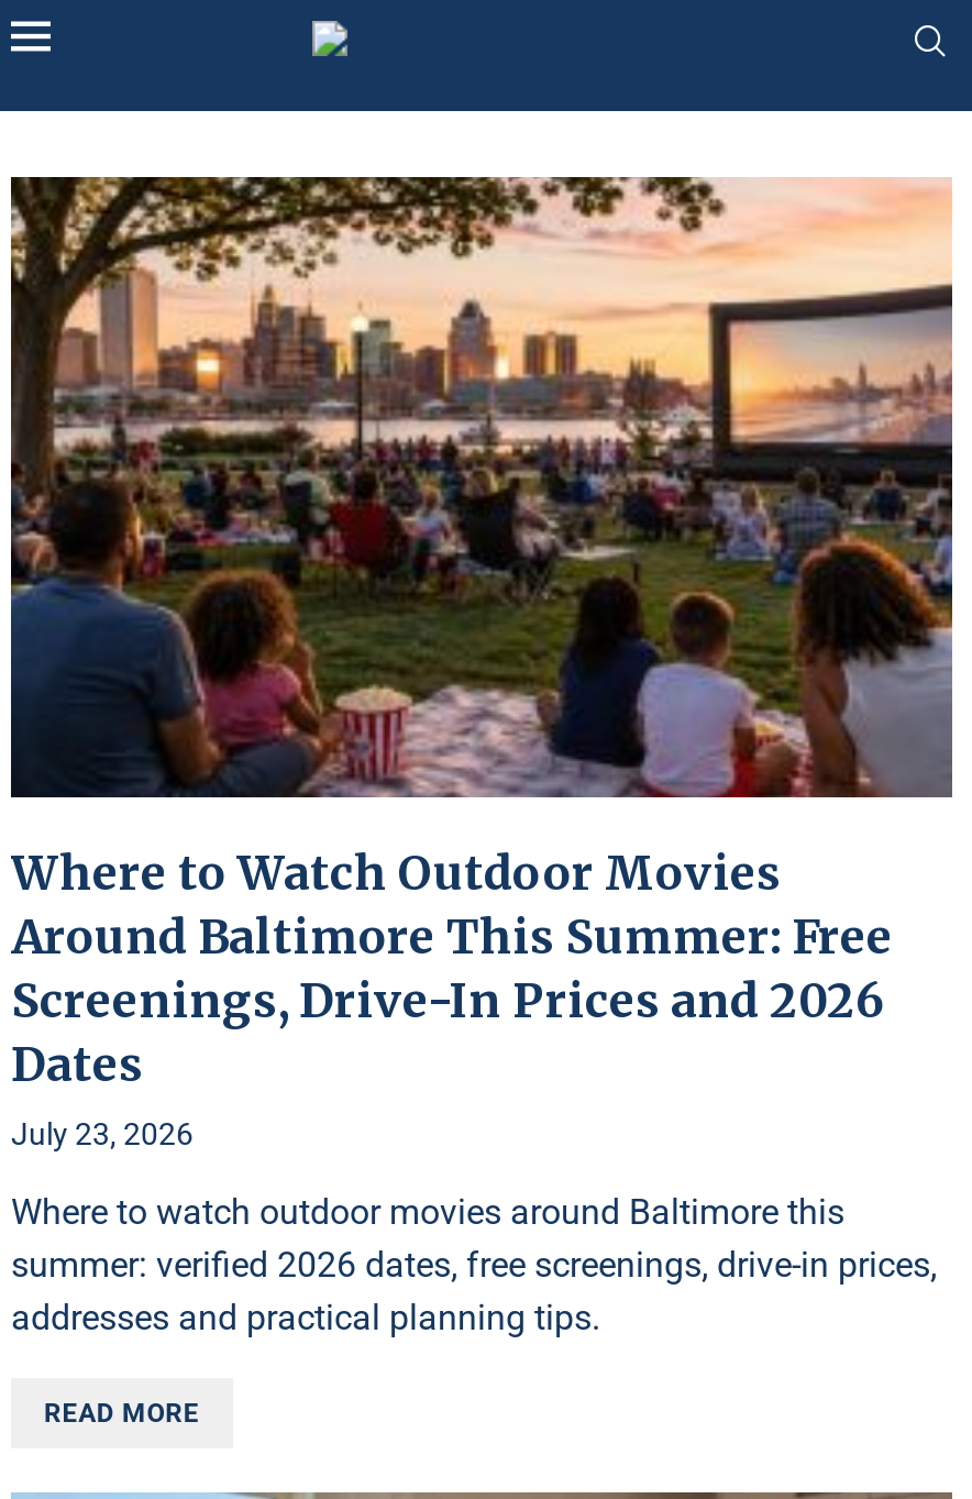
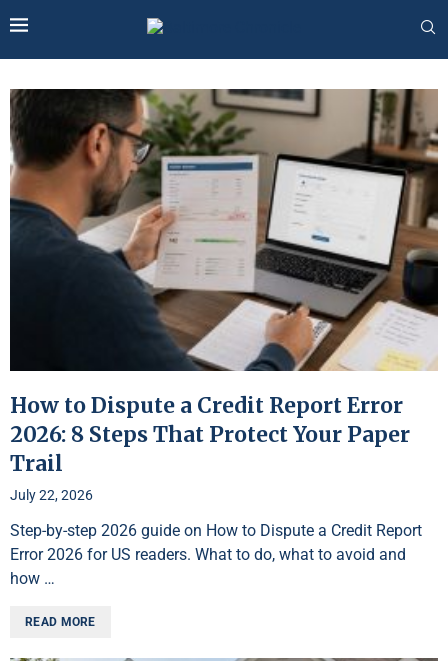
- [image]
- Where to Watch Outdoor Movies
- Around Baltimore This Summer: Free
- Screenings, Drive-In Prices and 2026
- Dates
- July 23, 2026
+ [image]
+ How to Dispute a Credit Report Error
+ 2026: 8 Steps That Protect Your Paper
+ Trail
+ July 22, 2026

- Where to watch outdoor movies around Baltimore this
- summer: verified 2026 dates, free screenings, drive-in prices,
- addresses and practical planning tips.
+ Step-by-step 2026 guide on How to Dispute a Credit Report
+ Error 2026 for US readers. What to do, what to avoid and
+ how …
